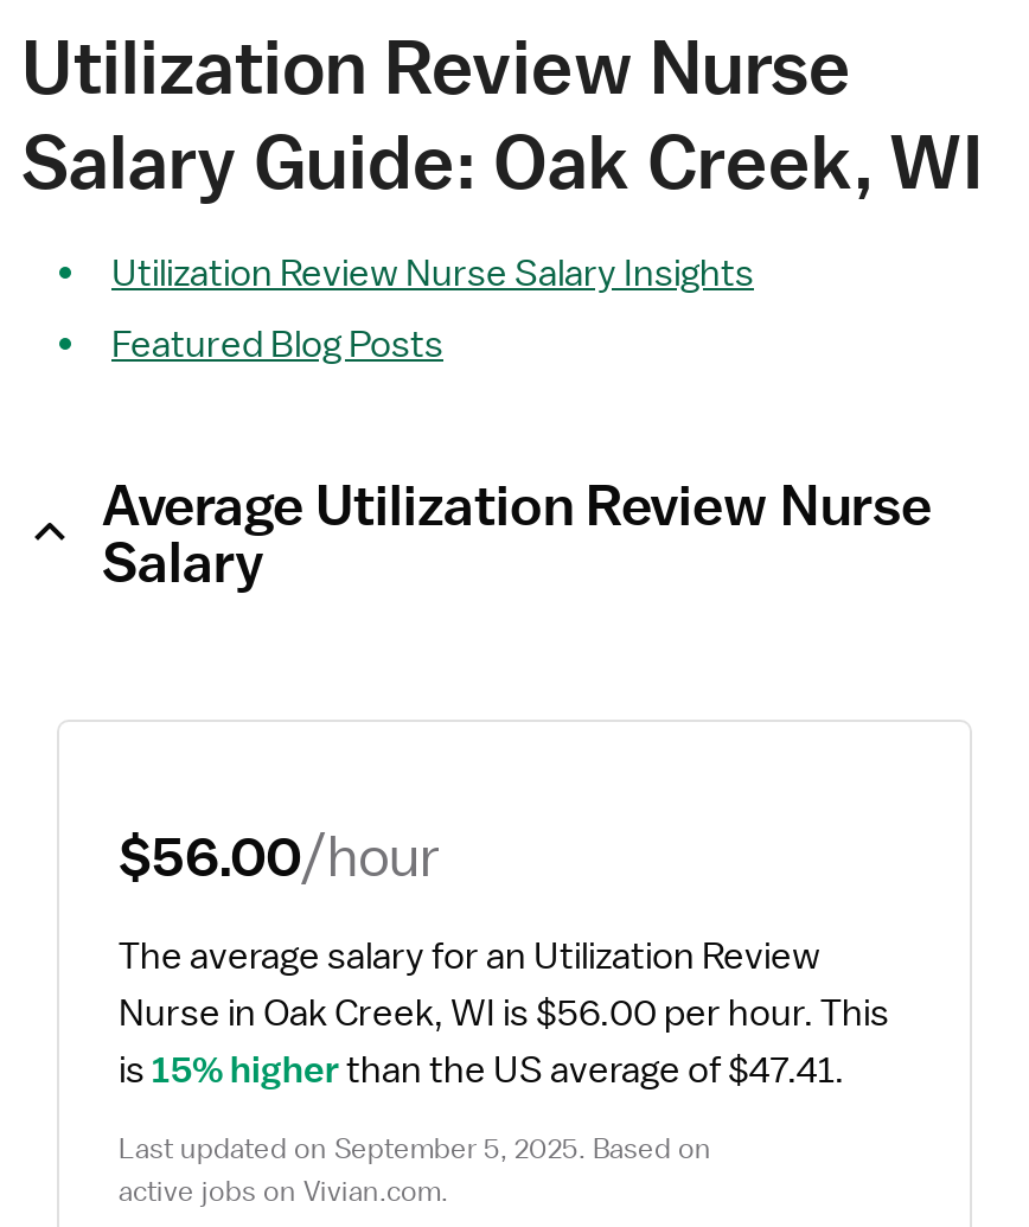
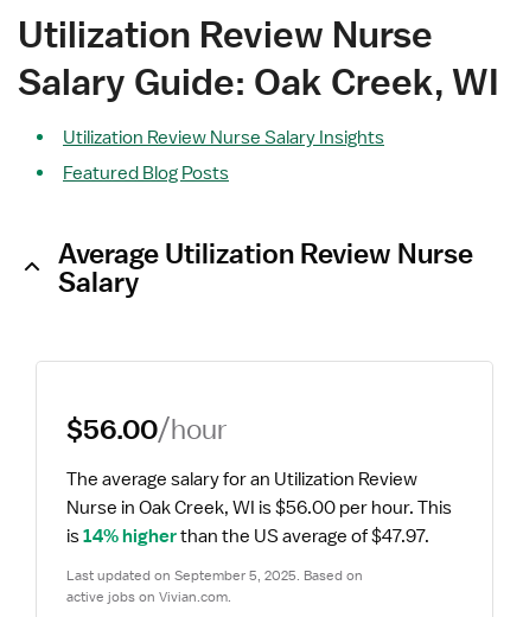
- is 15% higher than the US average of $47.41.
+ is 14% higher than the US average of $47.97.
